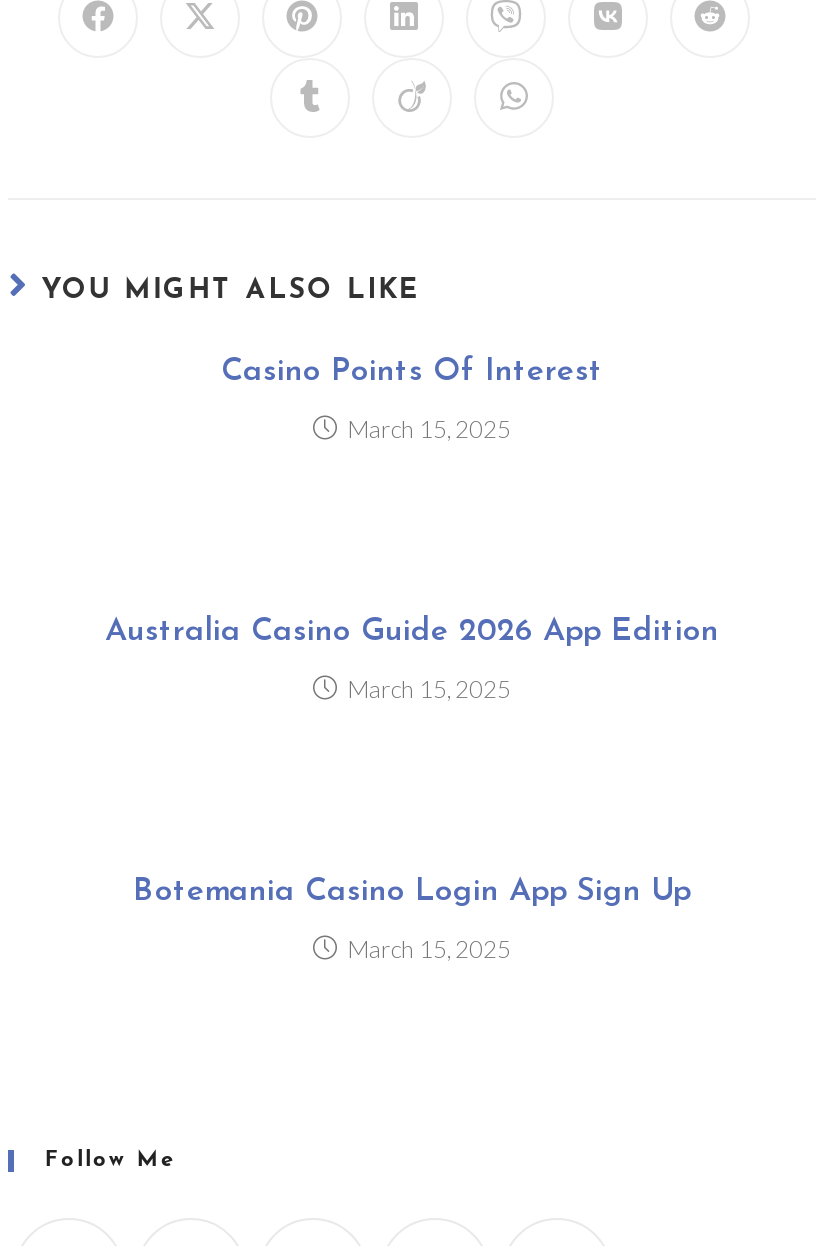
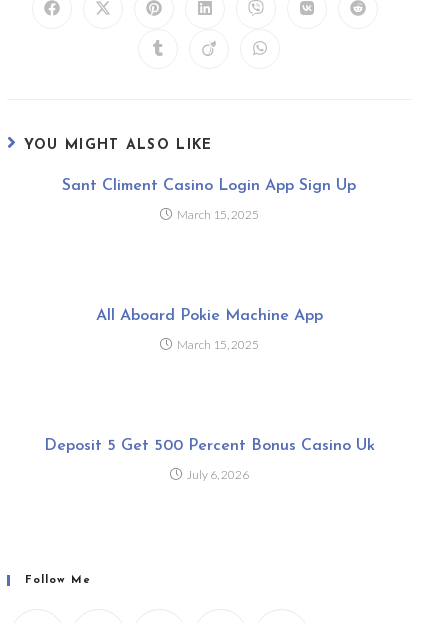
- Casino Points Of Interest
+ Sant Climent Casino Login App Sign Up

- Australia Casino Guide 2026 App Edition
+ All Aboard Pokie Machine App

- Botemania Casino Login App Sign Up
+ Deposit 5 Get 500 Percent Bonus Casino Uk

- March 15, 2025
+ July 6, 2026
